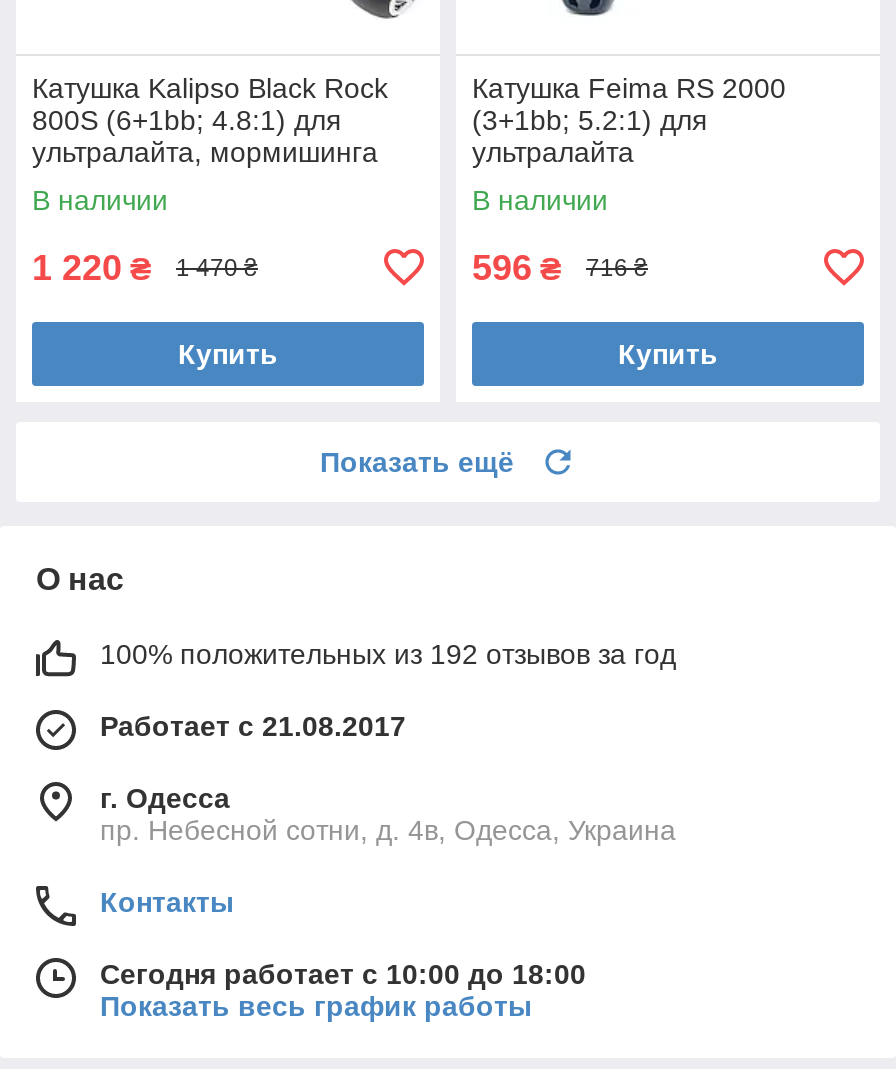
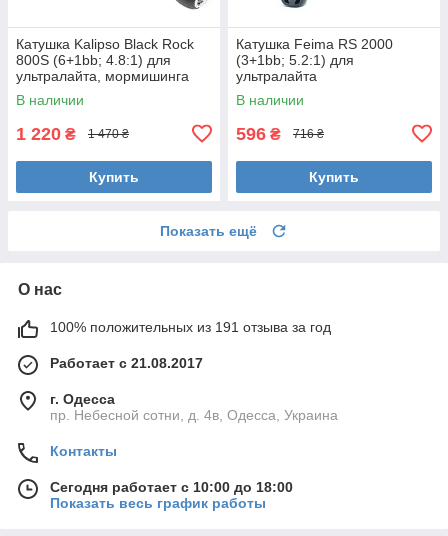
- 100% положительных из 192 отзывов за год
+ 100% положительных из 191 отзыва за год
